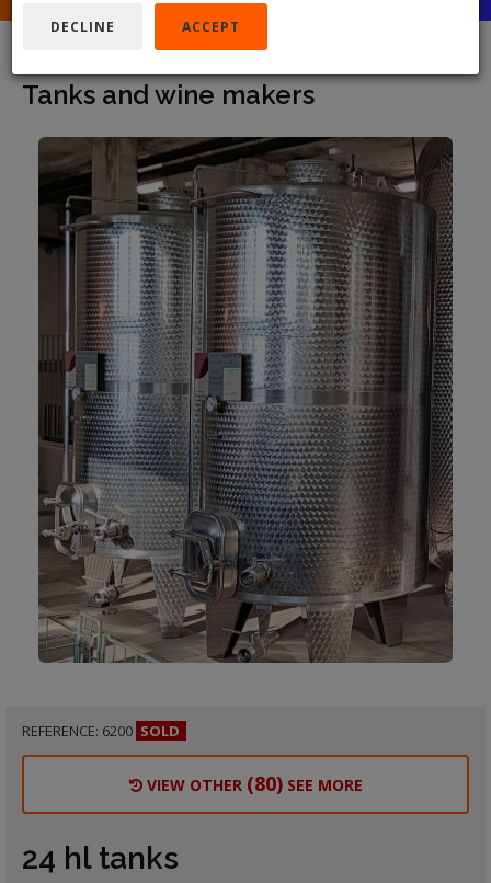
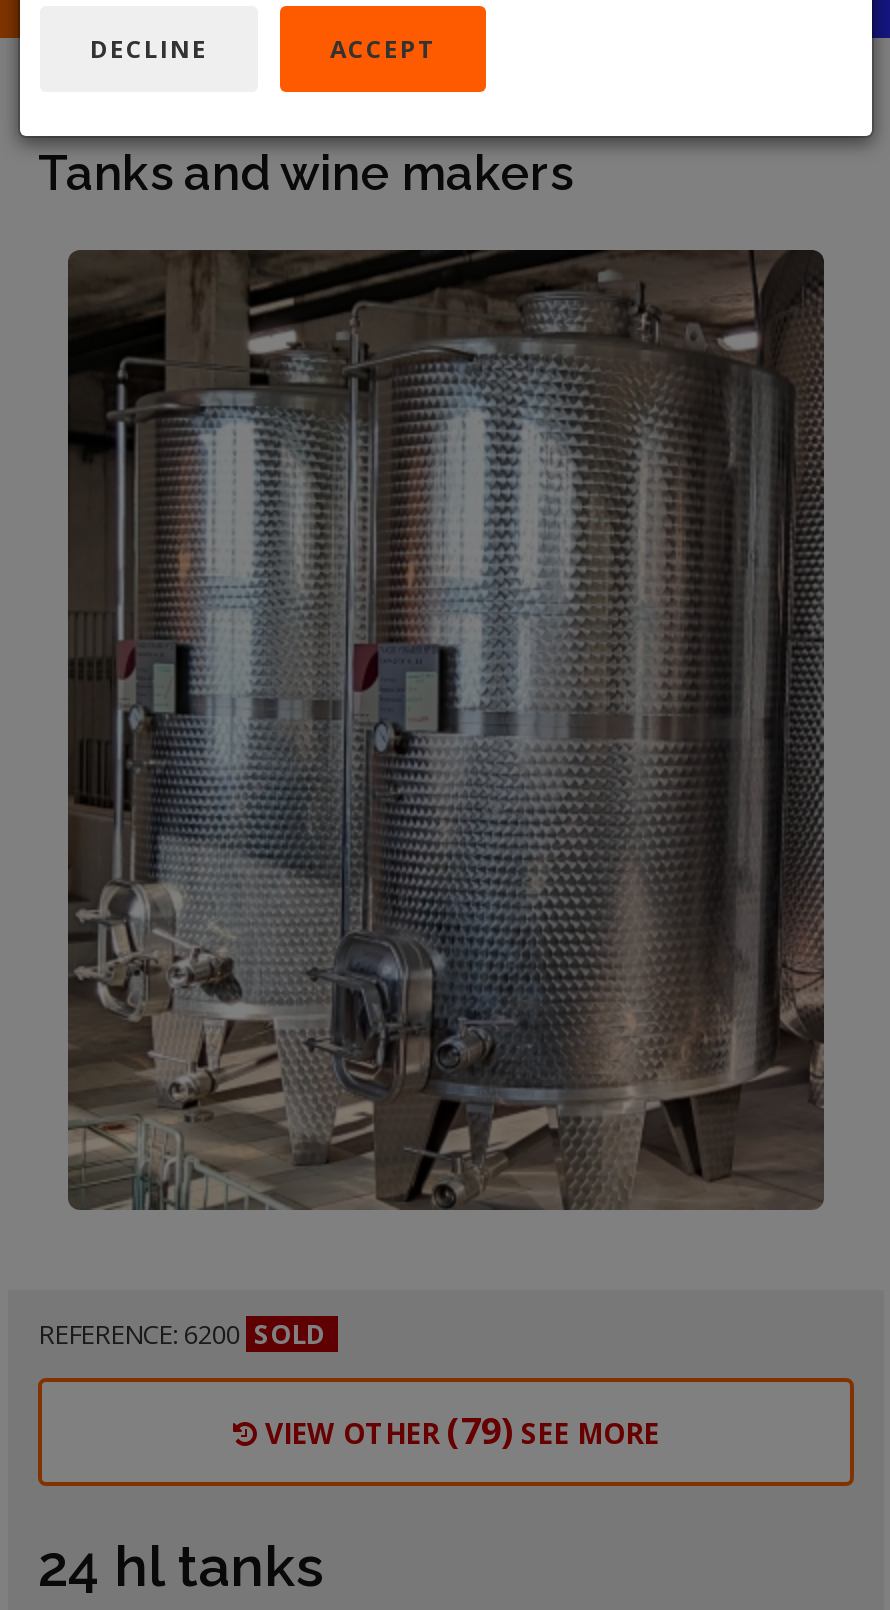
- VIEW OTHER (80) SEE MORE
+ VIEW OTHER (79) SEE MORE
